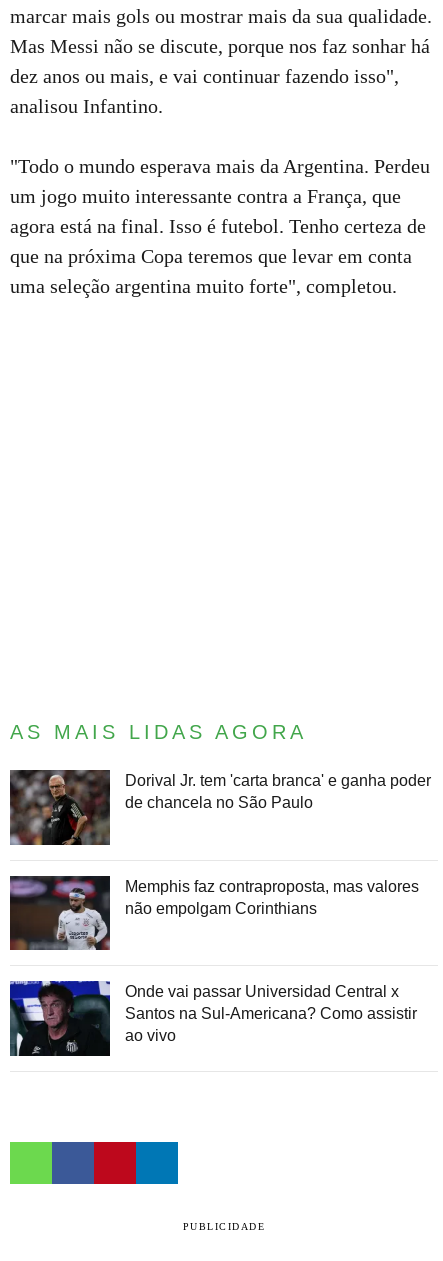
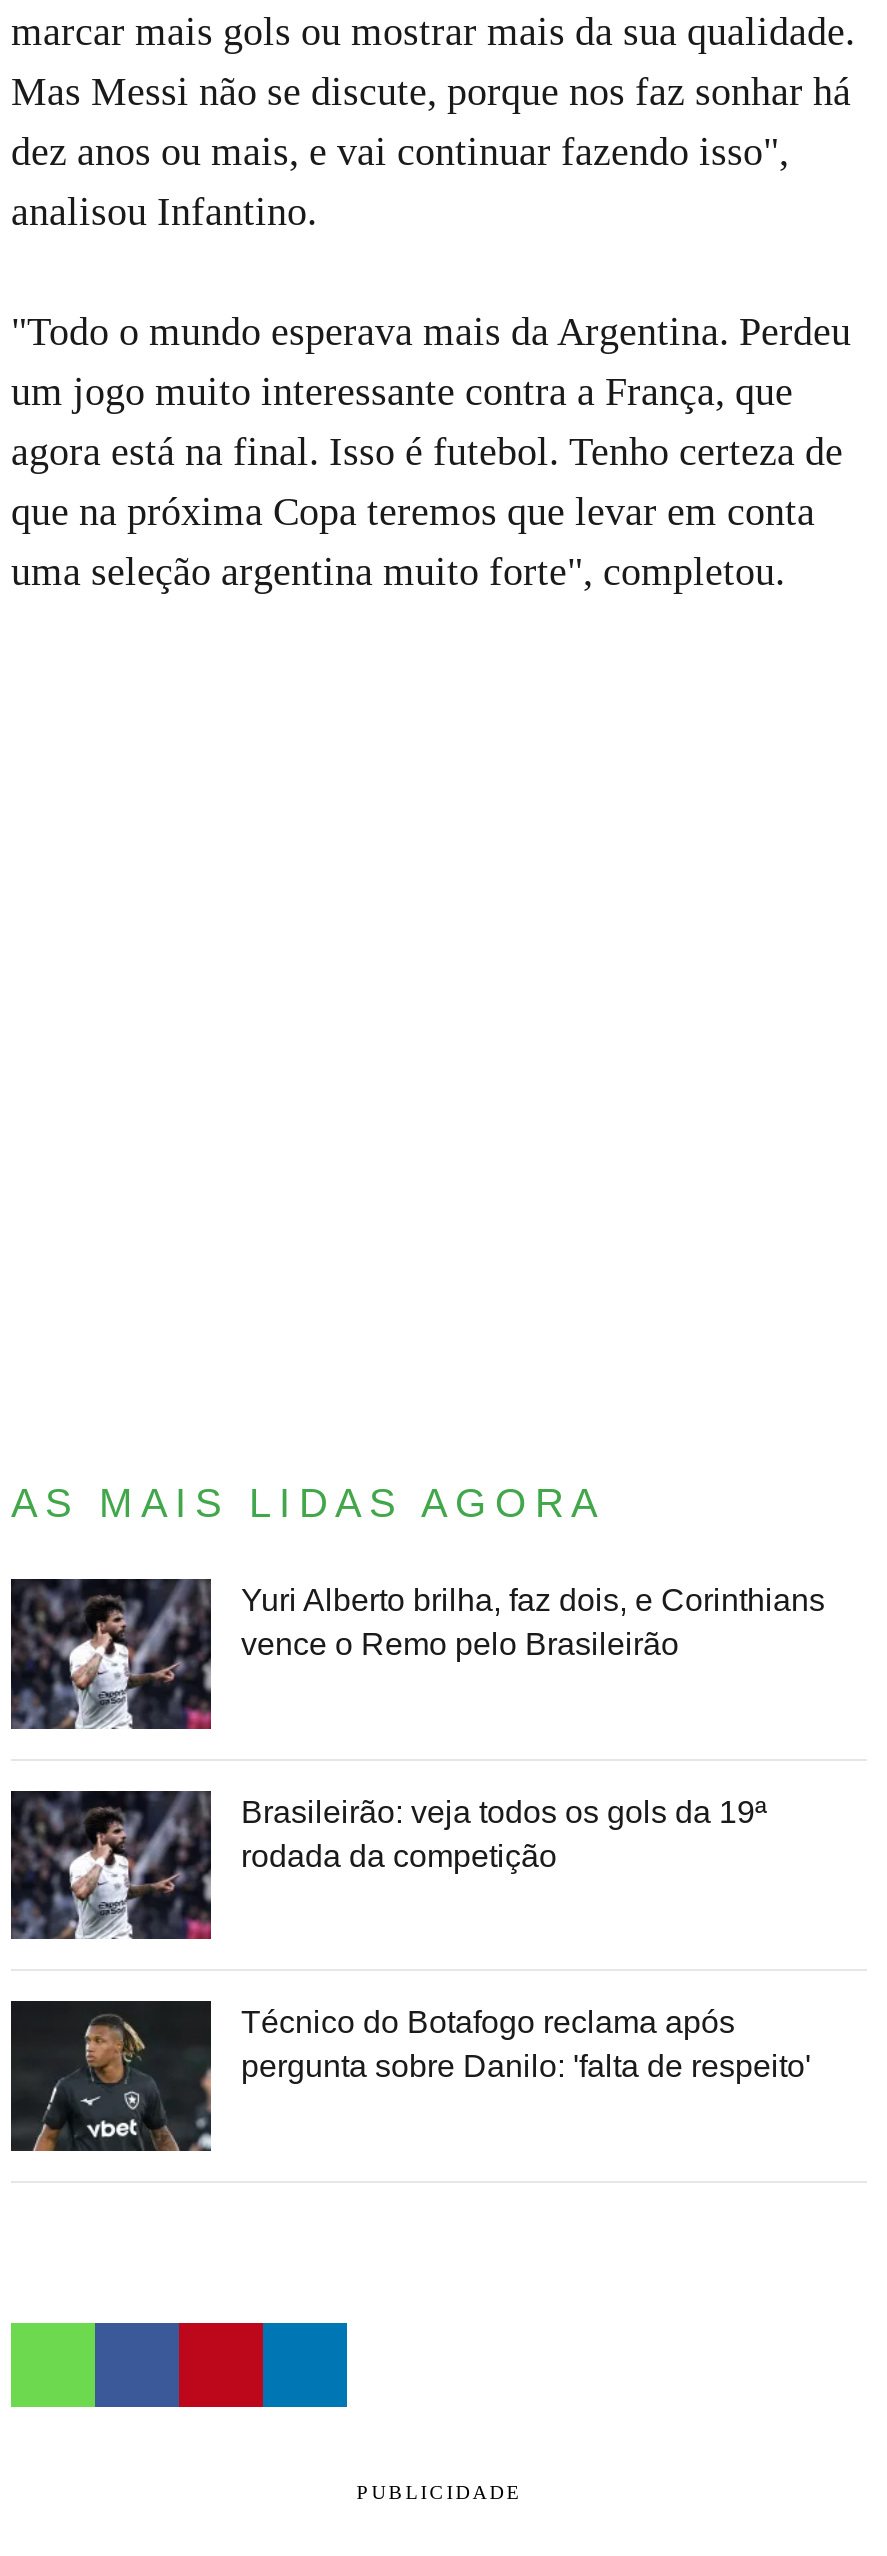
- [image]
- Dorival Jr. tem 'carta branca' e ganha poder
- de chancela no São Paulo
+ [image]
+ Yuri Alberto brilha, faz dois, e Corinthians
+ vence o Remo pelo Brasileirão

- [image]
- Memphis faz contraproposta, mas valores
- não empolgam Corinthians
+ [image]
+ Brasileirão: veja todos os gols da 19ª
+ rodada da competição

- [image]
- Onde vai passar Universidad Central x
- Santos na Sul-Americana? Como assistir
- ao vivo
+ [image]
+ Técnico do Botafogo reclama após
+ pergunta sobre Danilo: 'falta de respeito'
